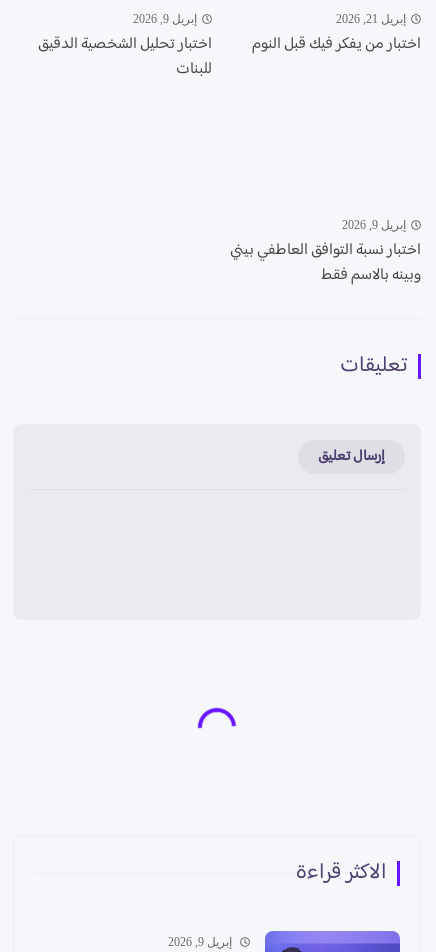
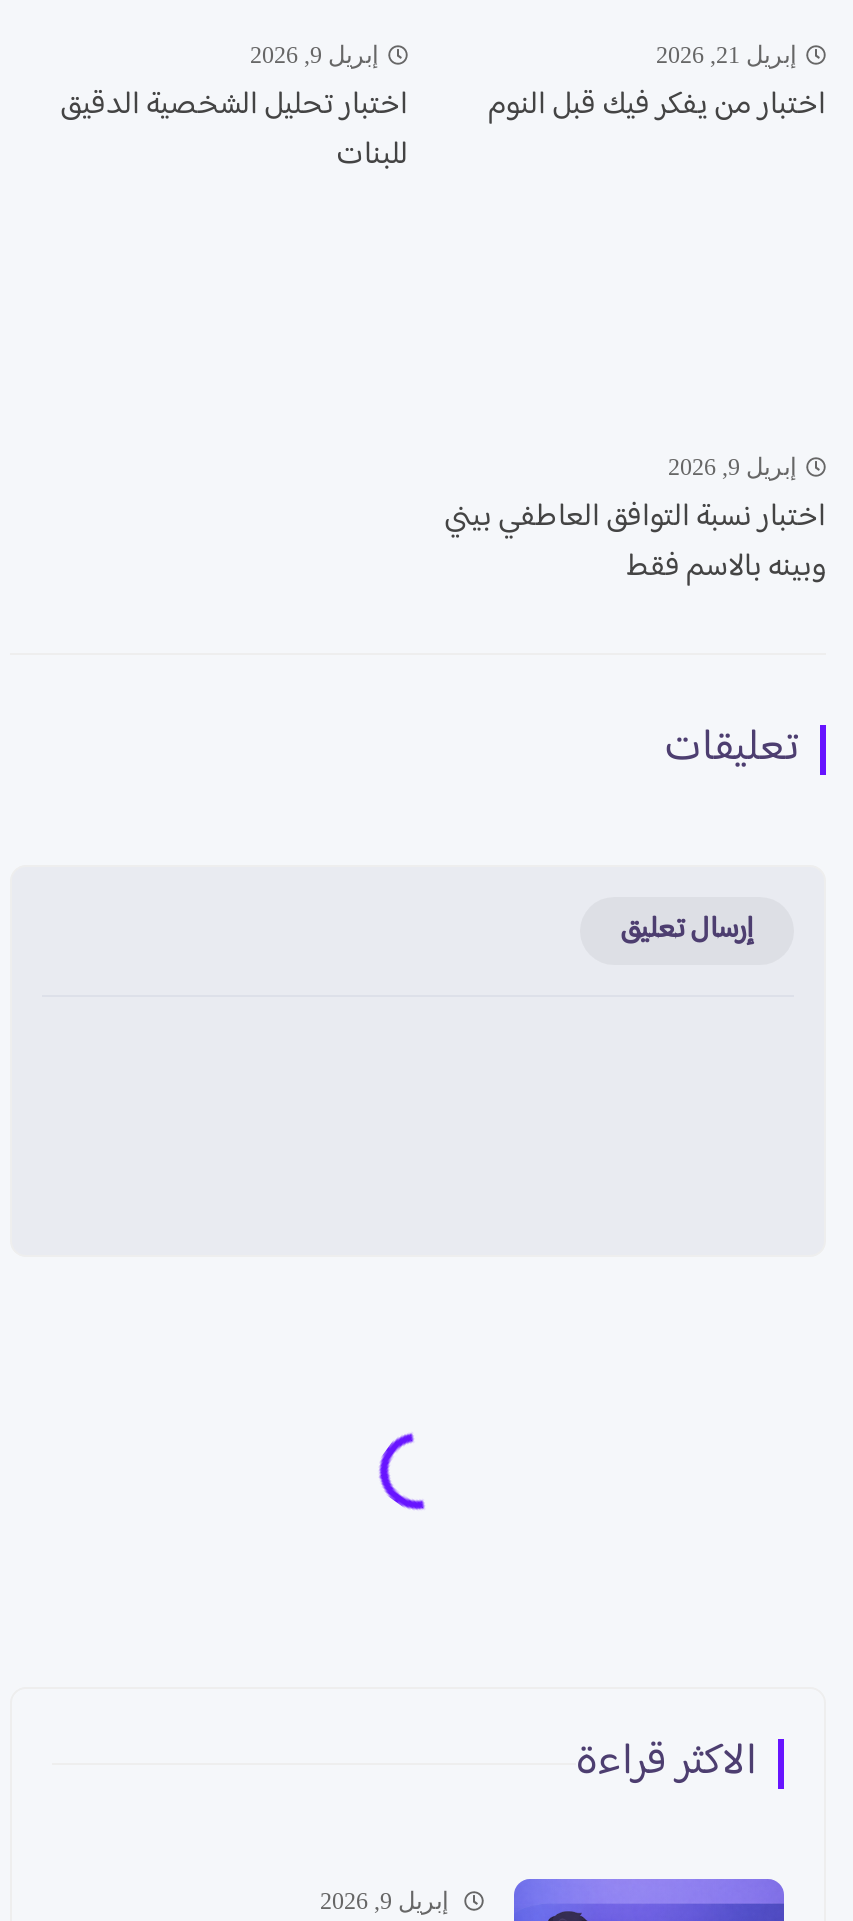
- [image]
+ [image]
